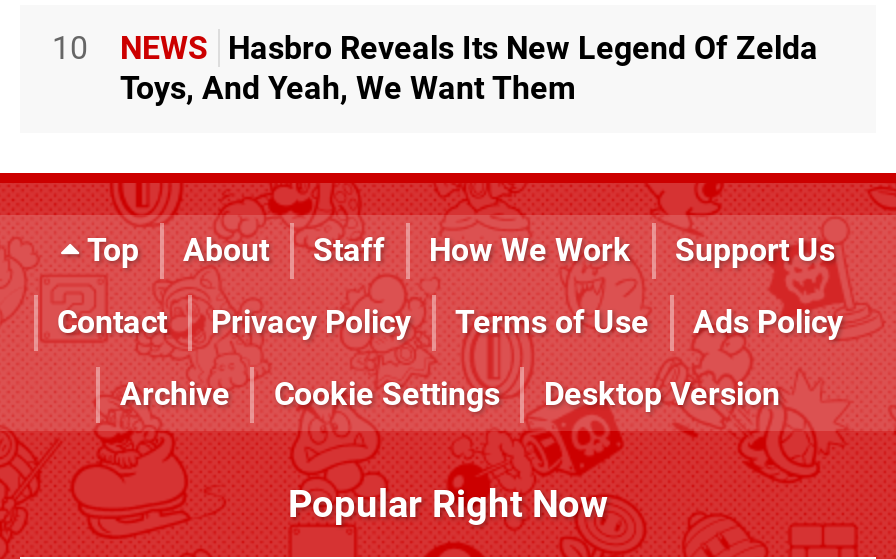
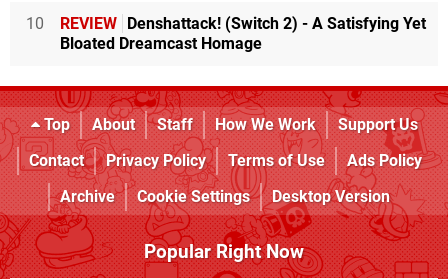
- NEWS Hasbro Reveals Its New Legend Of Zelda
- Toys, And Yeah, We Want Them
+ REVIEW Denshattack! (Switch 2) - A Satisfying Yet
+ Bloated Dreamcast Homage
